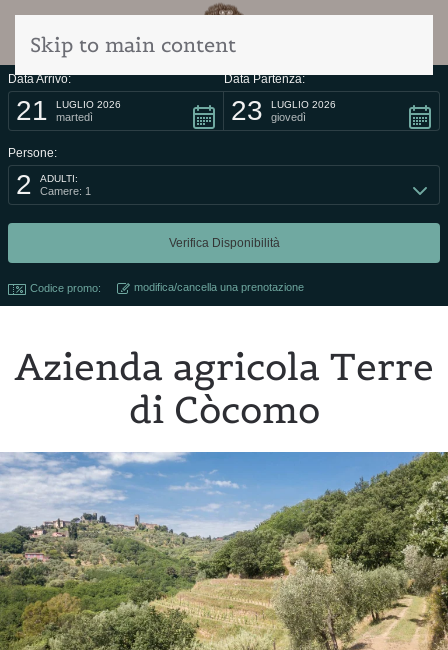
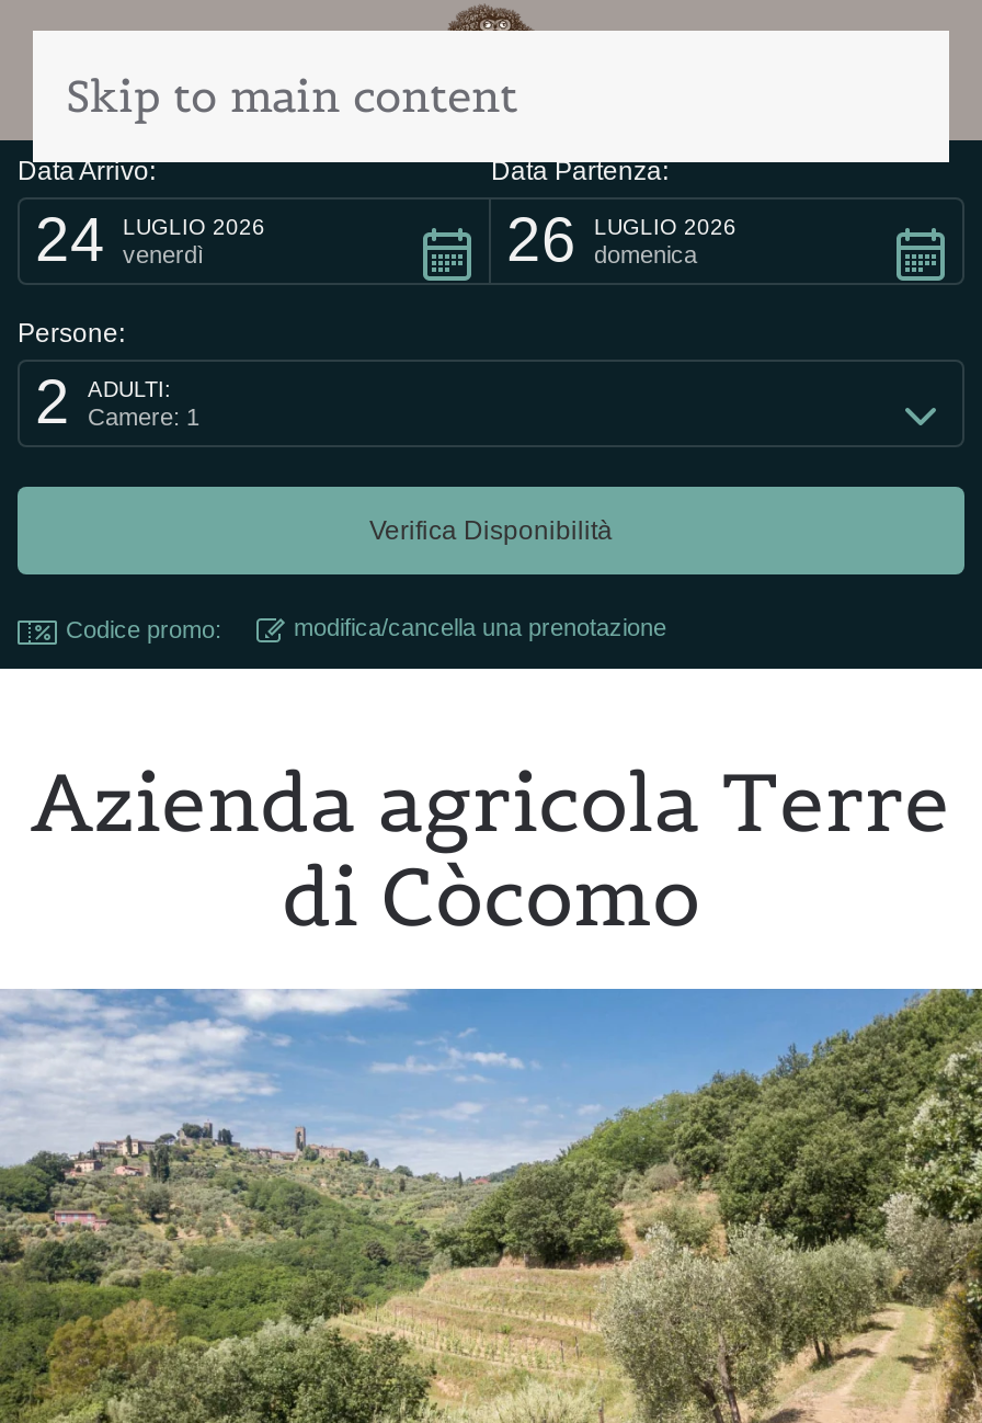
- 21
+ 24

- 23
+ 26

- martedì
+ venerdì

- giovedì
+ domenica
